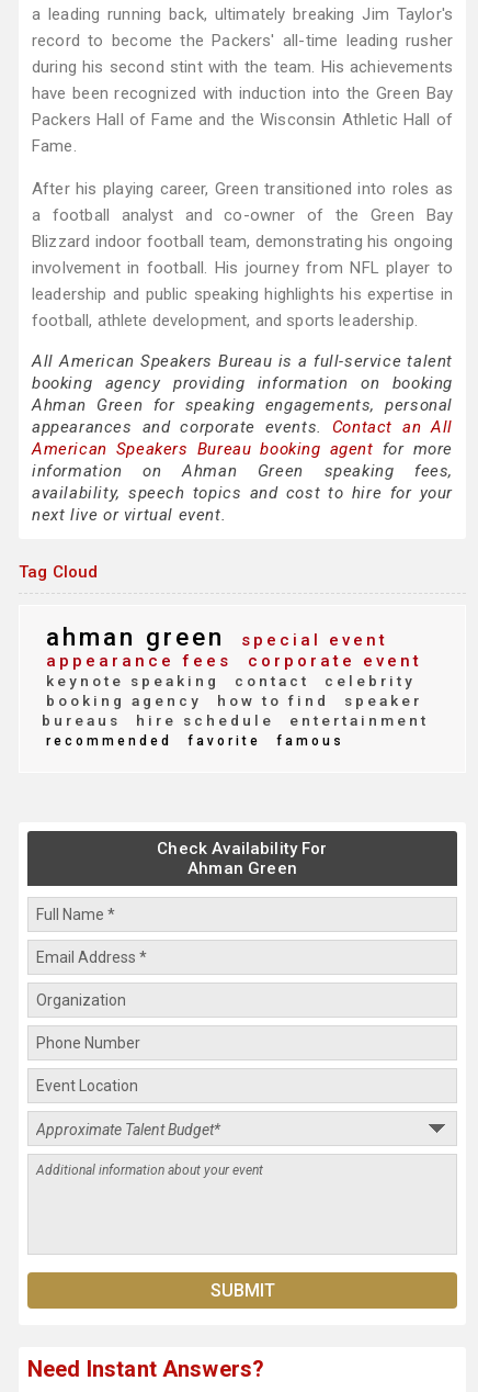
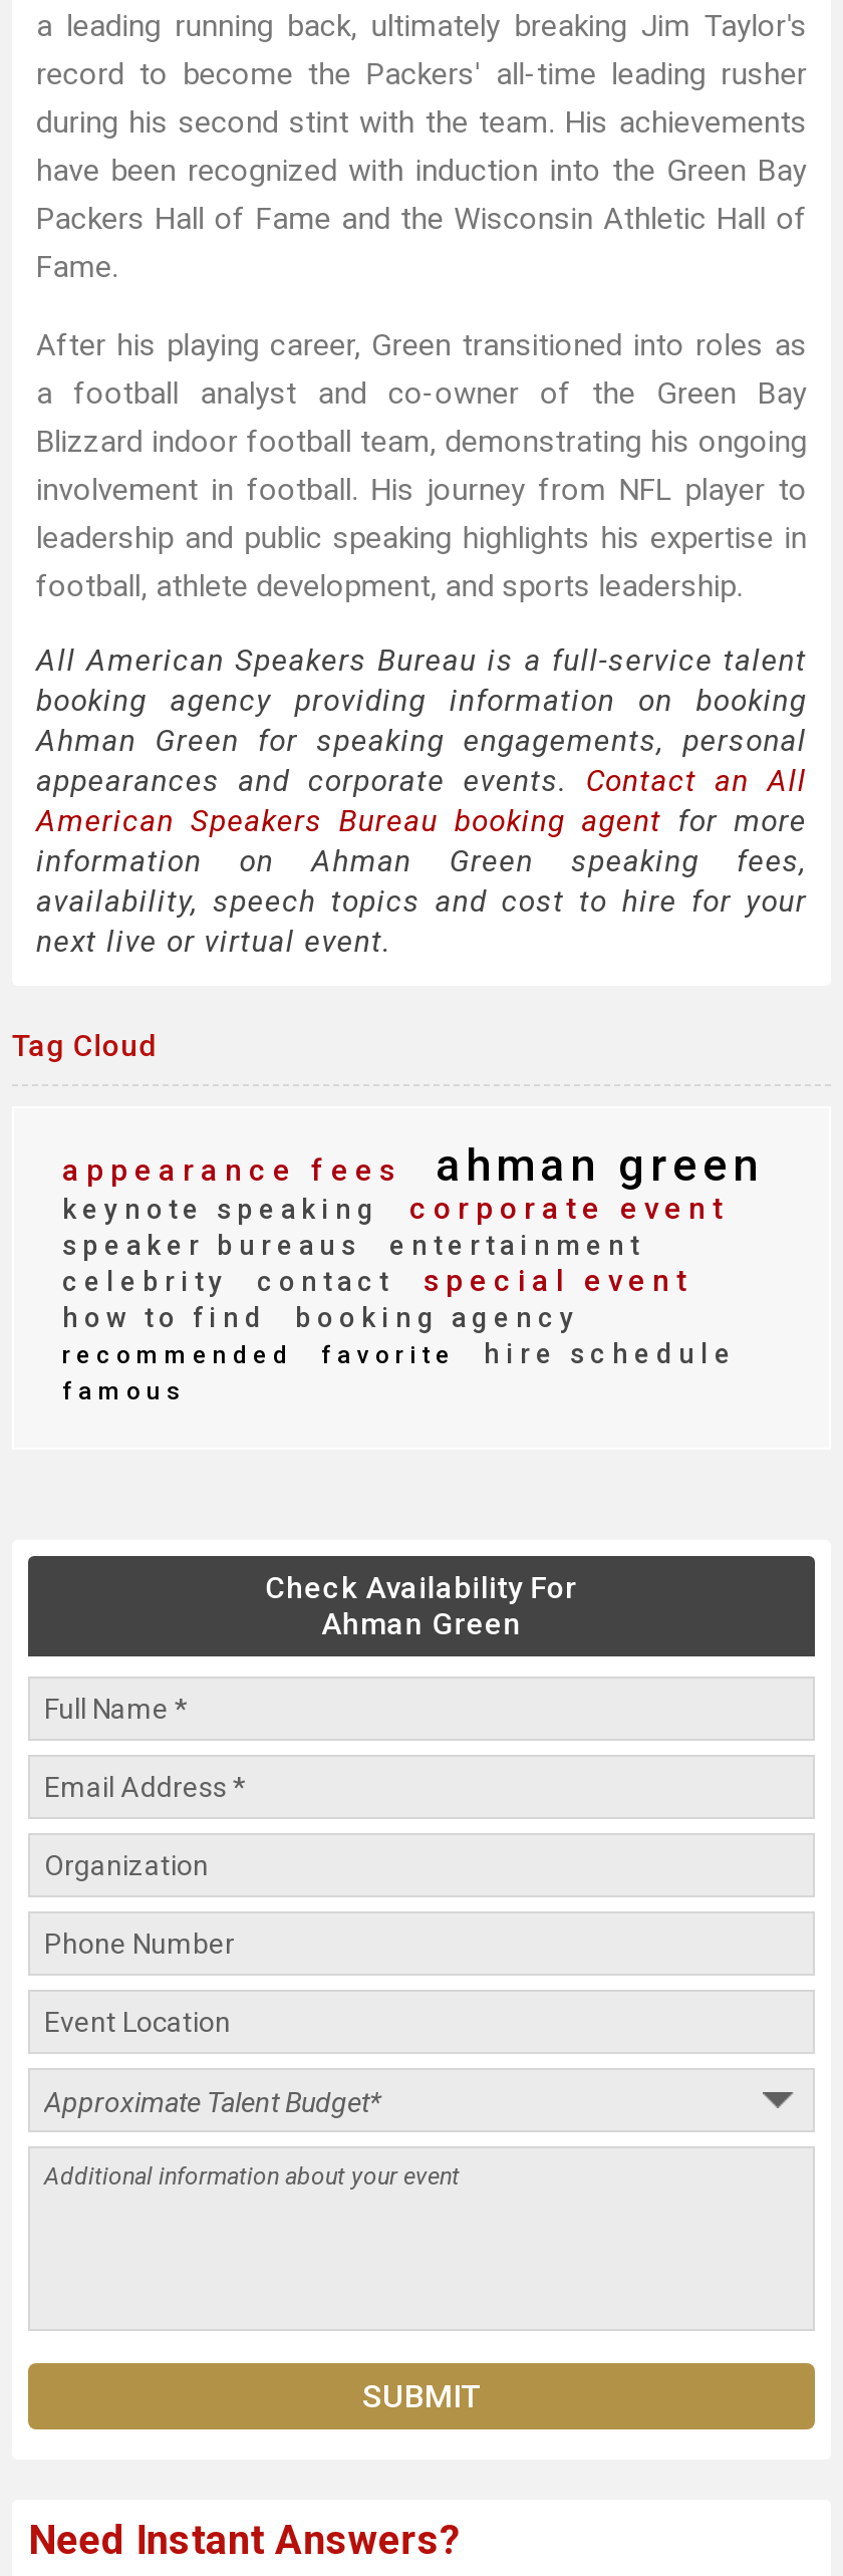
- ahman green special event
- appearance fees corporate event
- keynote speaking contact celebrity
- booking agency how to find speaker
- bureaus hire schedule entertainment
- recommended favorite famous
+ appearance fees ahman green
+ keynote speaking corporate event
+ speaker bureaus entertainment
+ celebrity contact special event
+ how to find booking agency
+ recommended favorite hire schedule
+ famous
